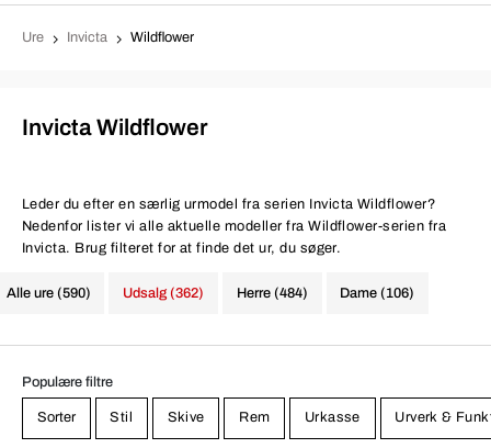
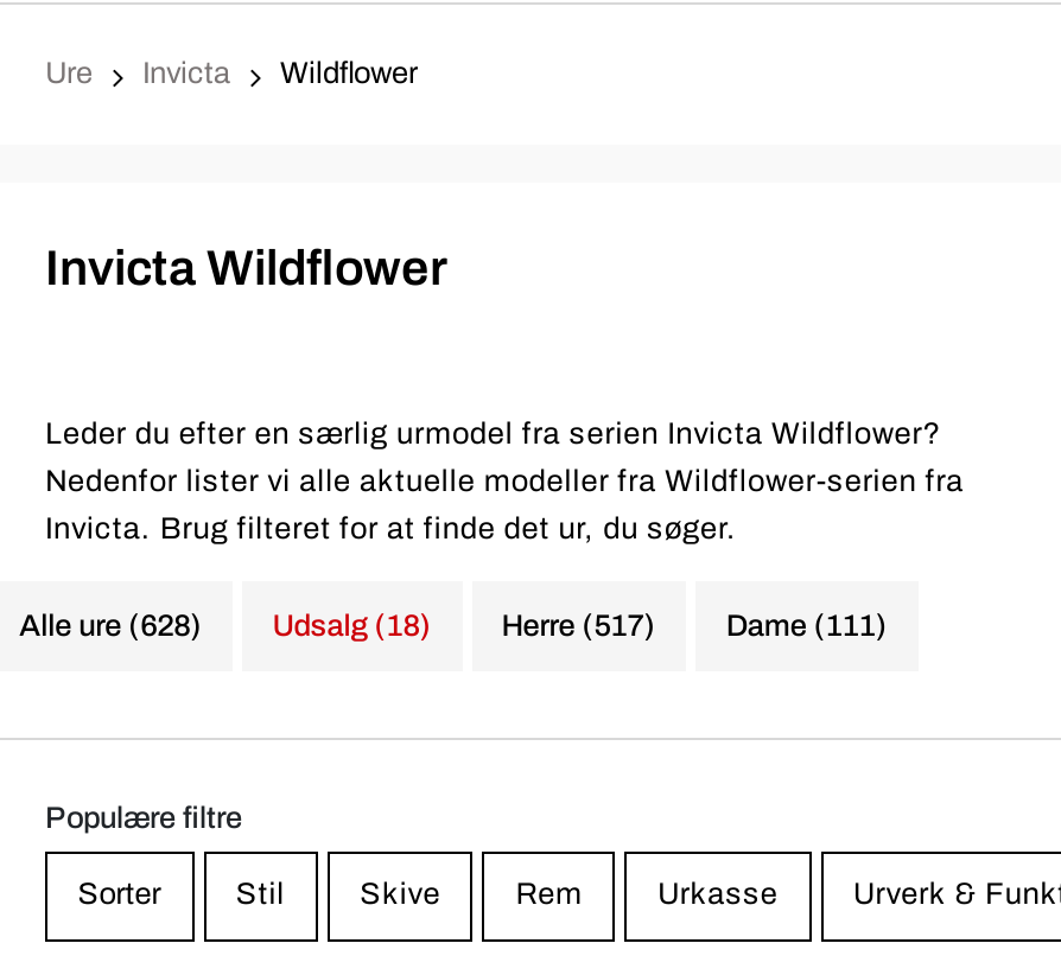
- Alle ure (590)
+ Alle ure (628)

- Udsalg (362)
+ Udsalg (18)

- Herre (484)
+ Herre (517)

- Dame (106)
+ Dame (111)
